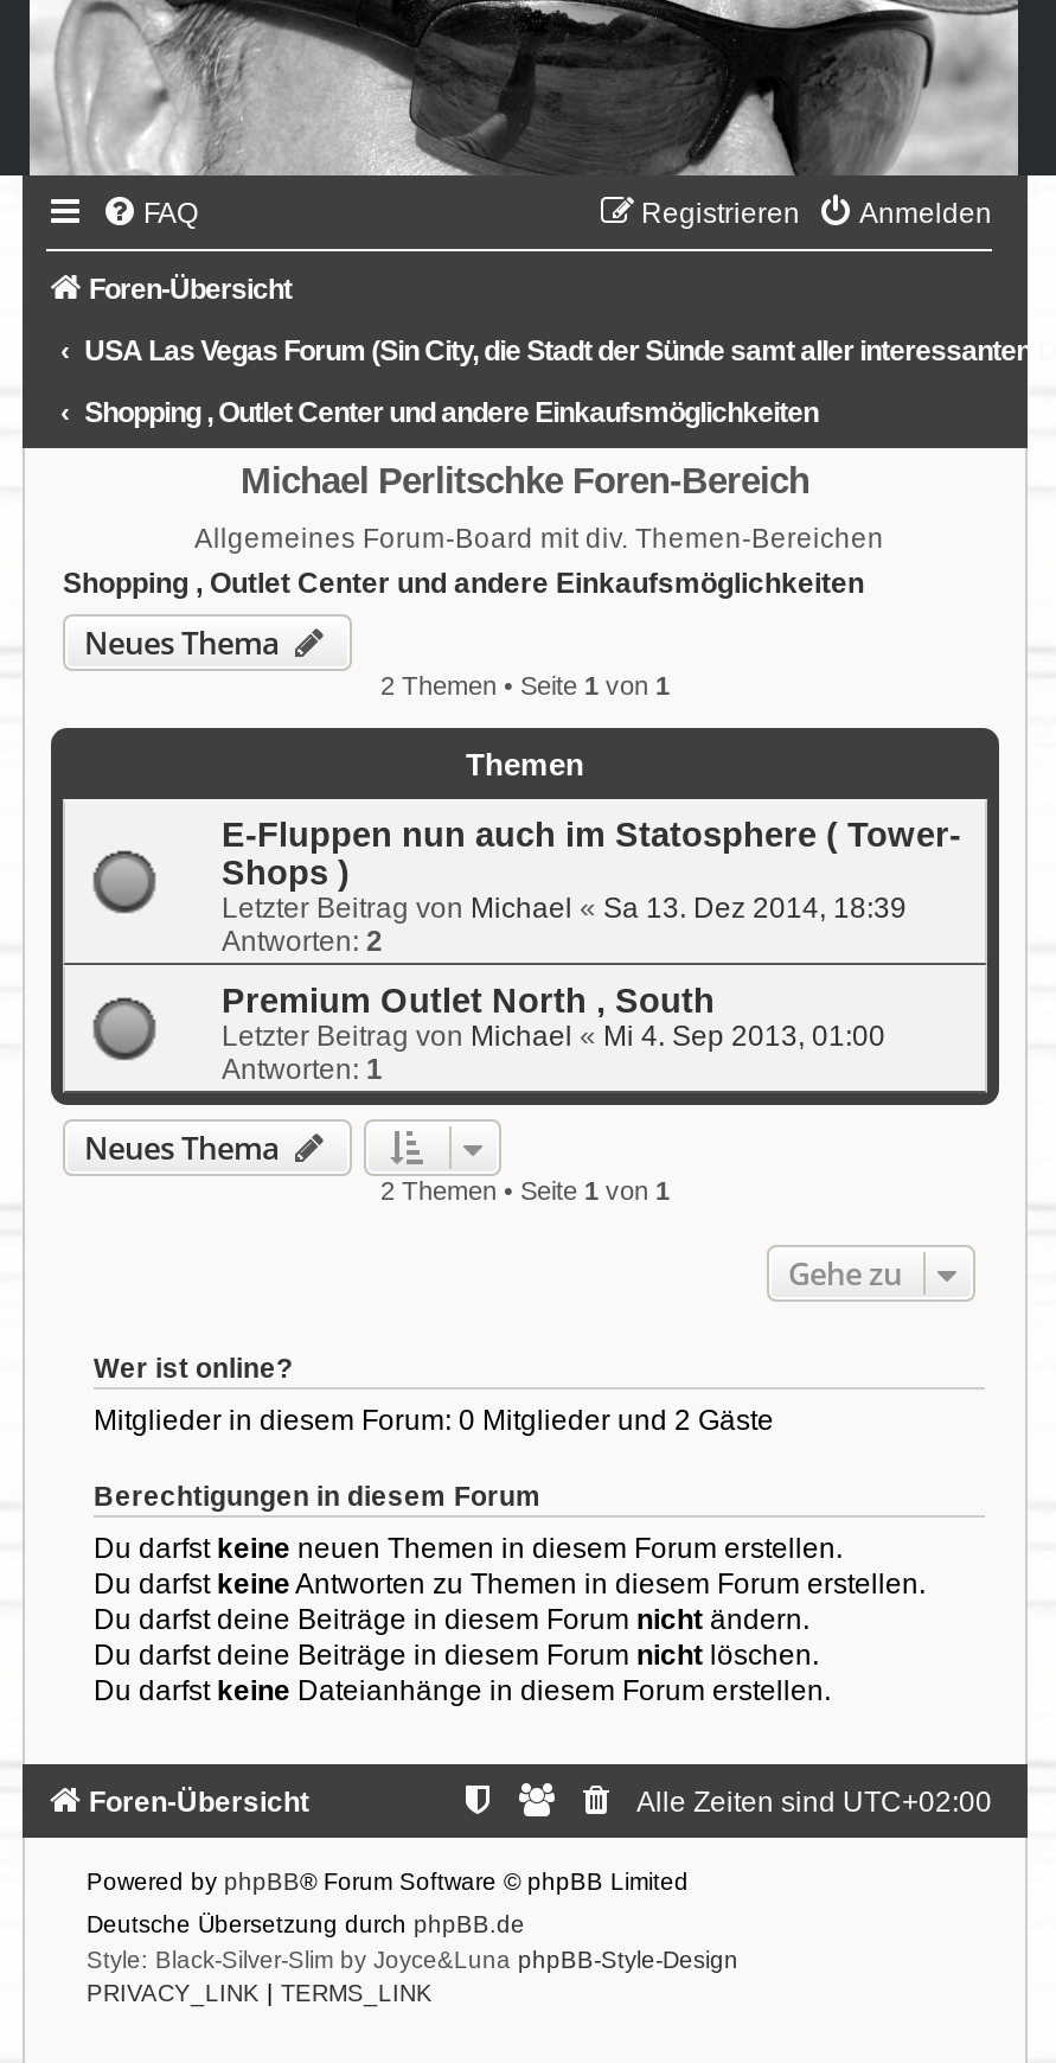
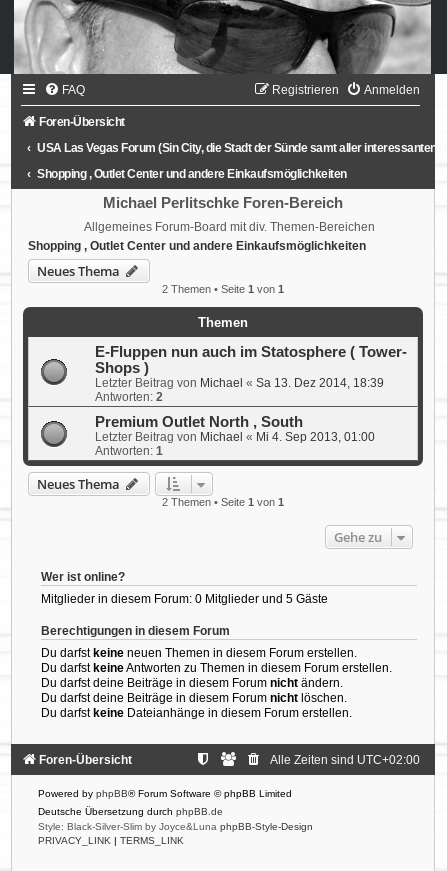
- Mitglieder in diesem Forum: 0 Mitglieder und 2 Gäste
+ Mitglieder in diesem Forum: 0 Mitglieder und 5 Gäste
